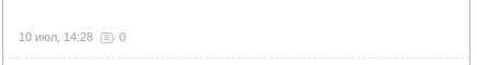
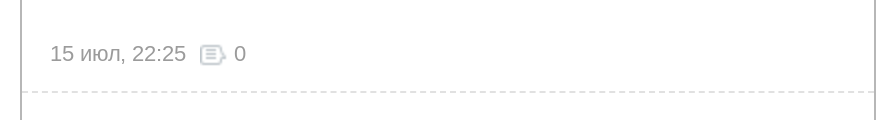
- 10 июл, 14:28 0
+ 15 июл, 22:25 0
